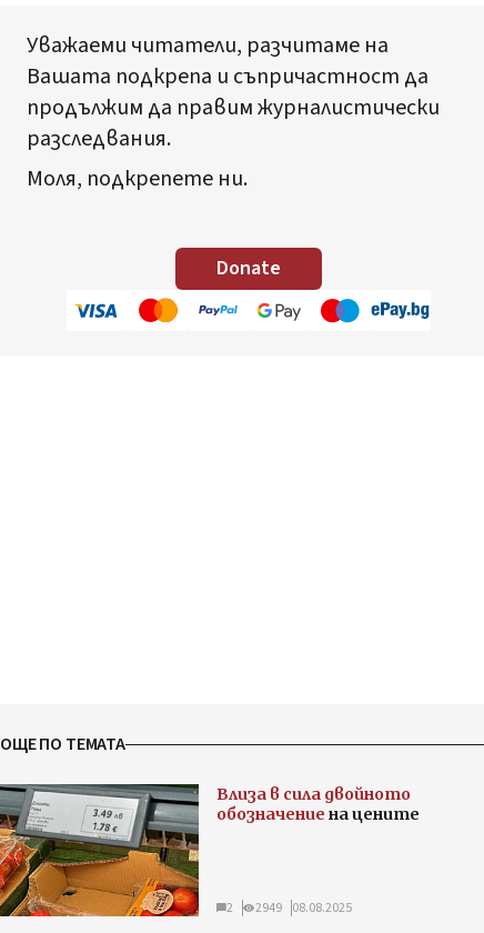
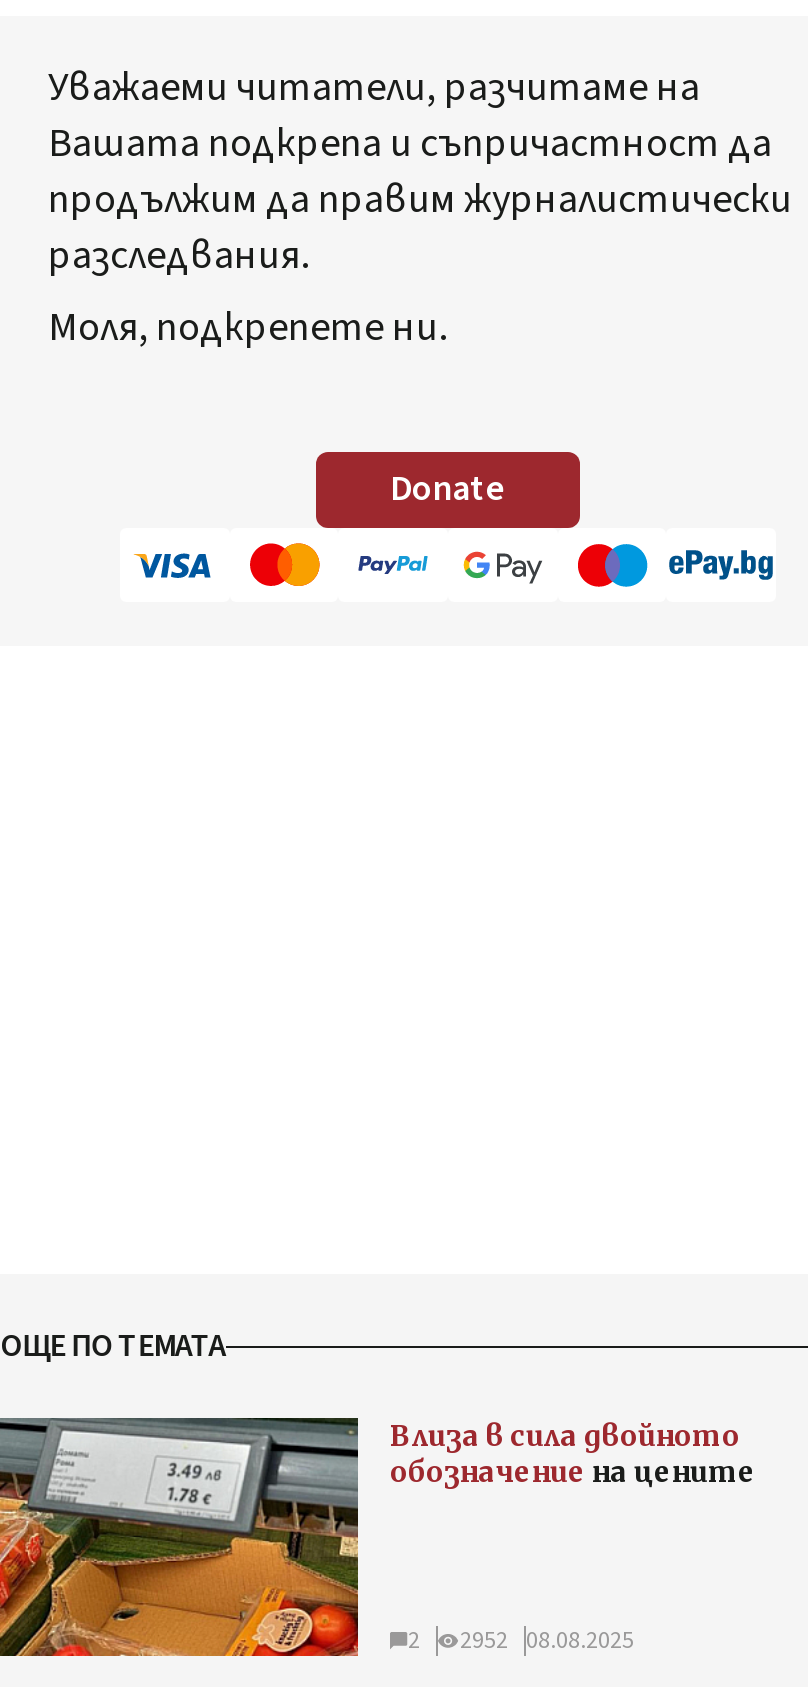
- 2 2949 08.08.2025
+ 2 2952 08.08.2025
